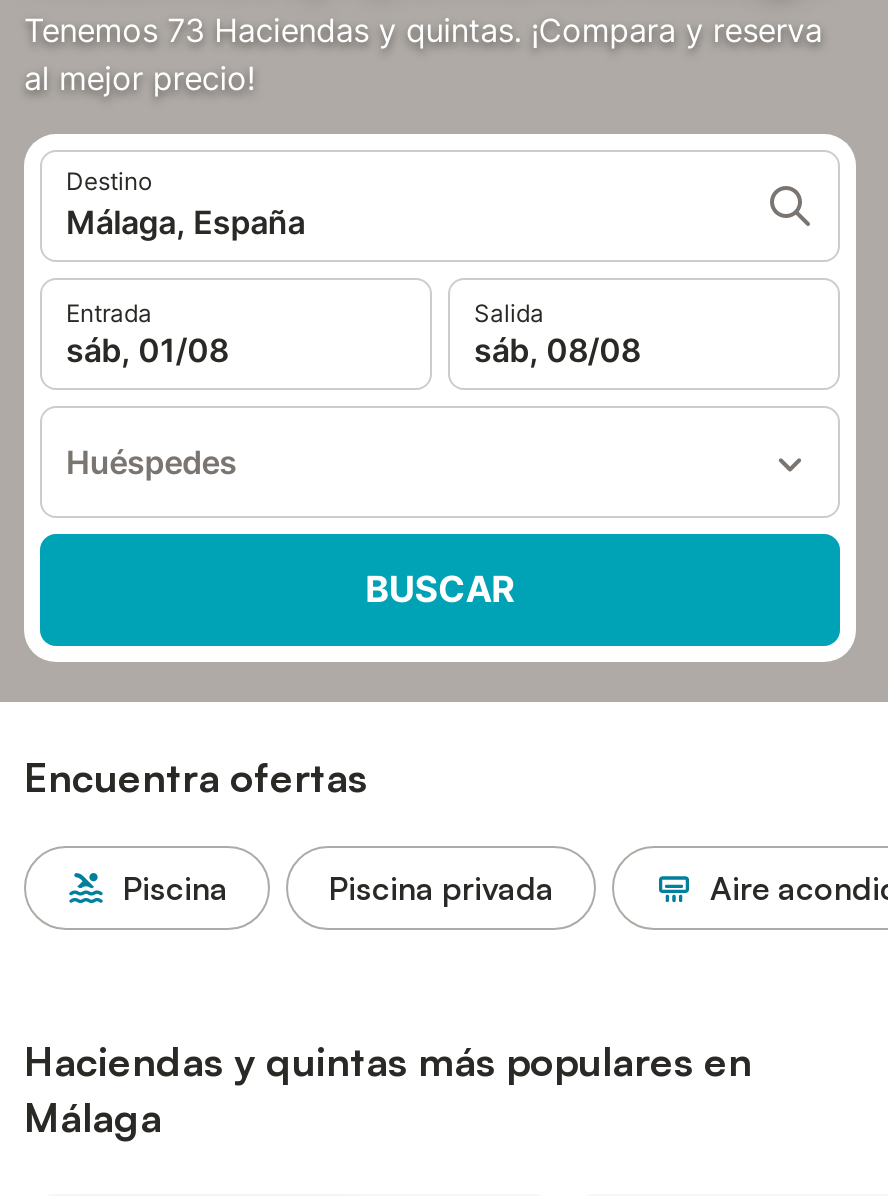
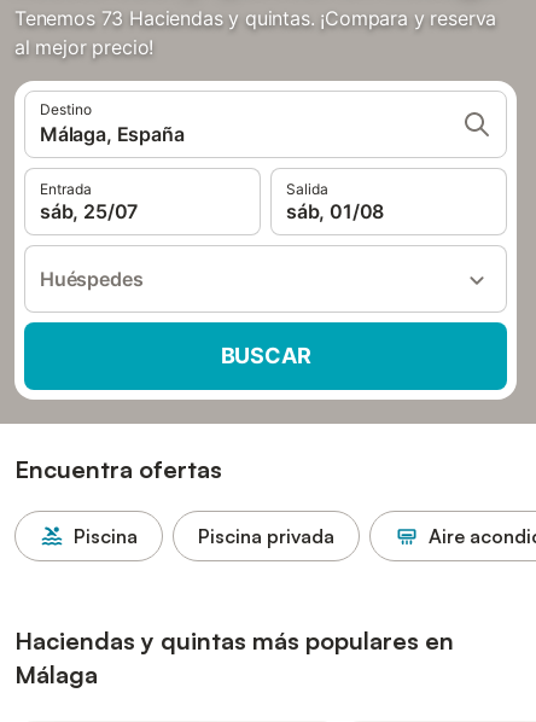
- sáb, 01/08
+ sáb, 25/07

- sáb, 08/08
+ sáb, 01/08
